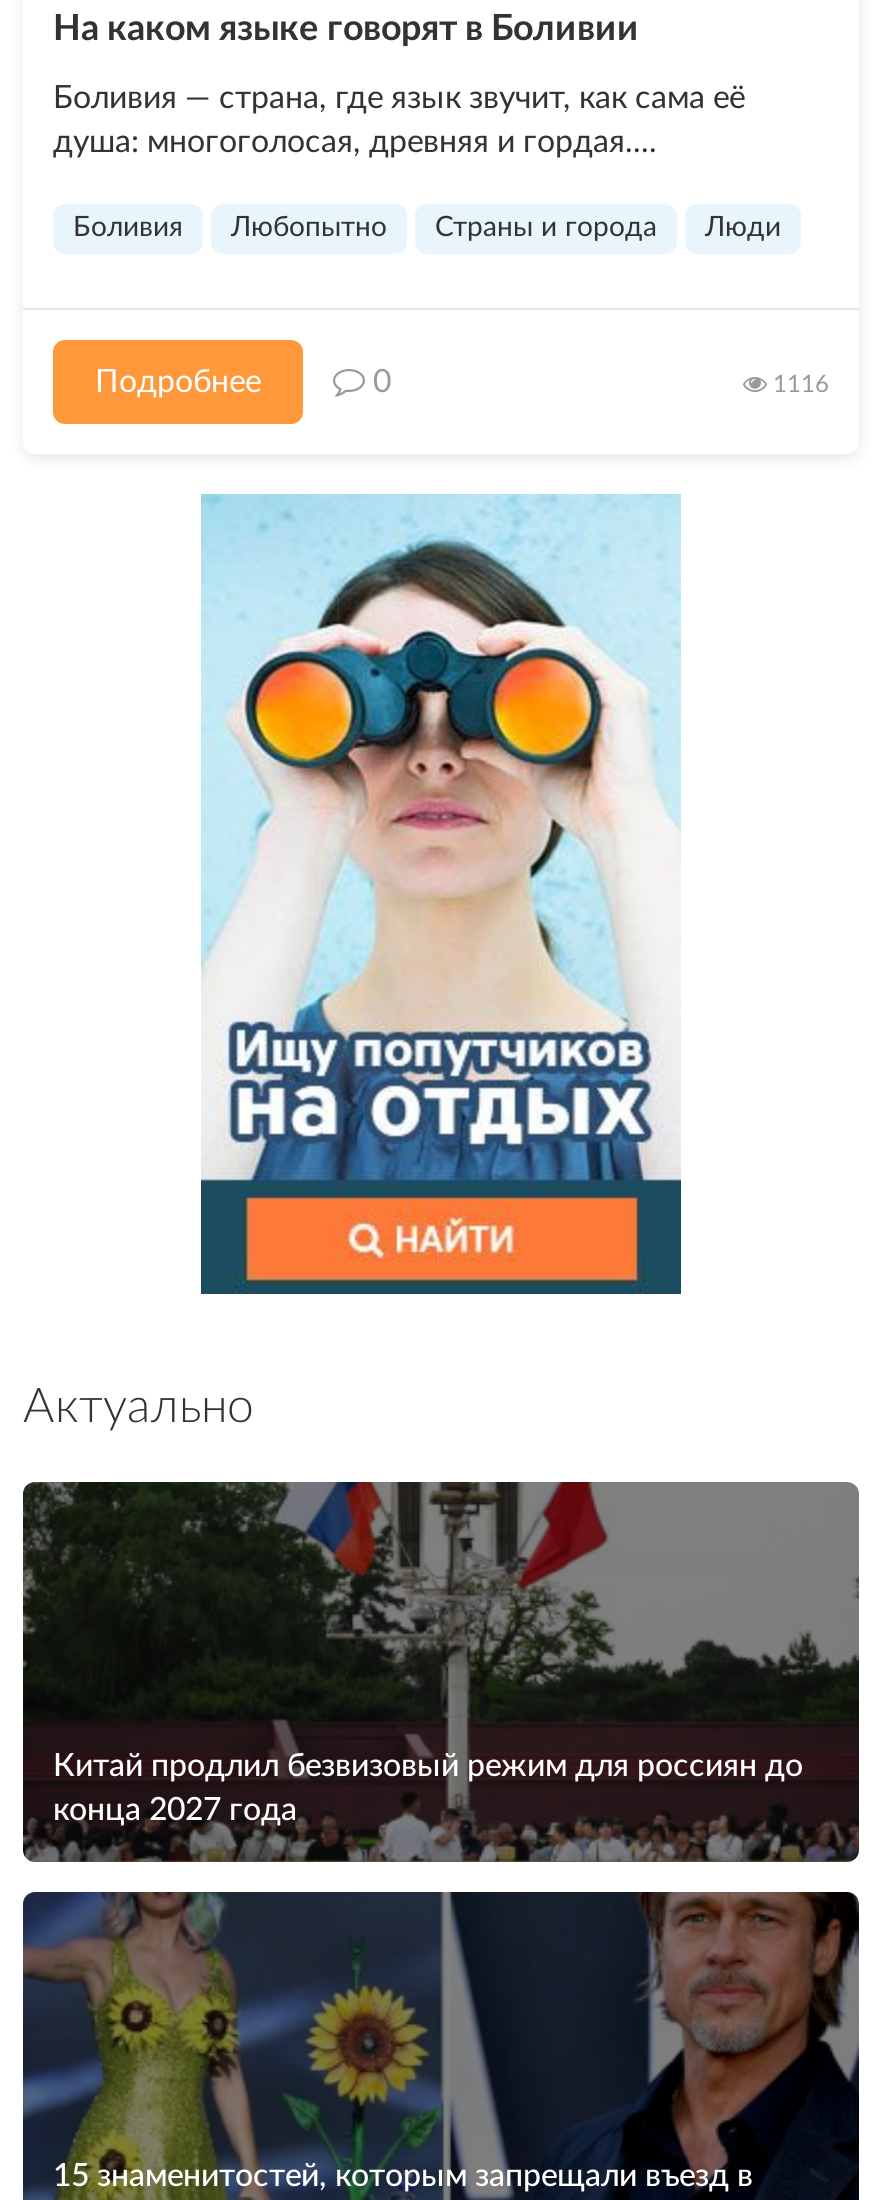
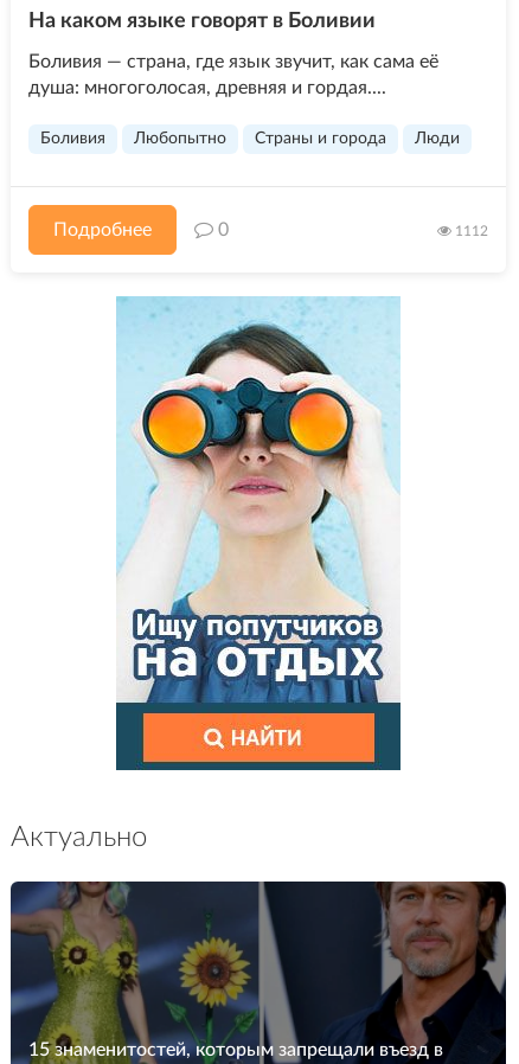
- 1116
+ 1112

- [image]
- Китай продлил безвизовый режим для россиян до
- конца 2027 года
